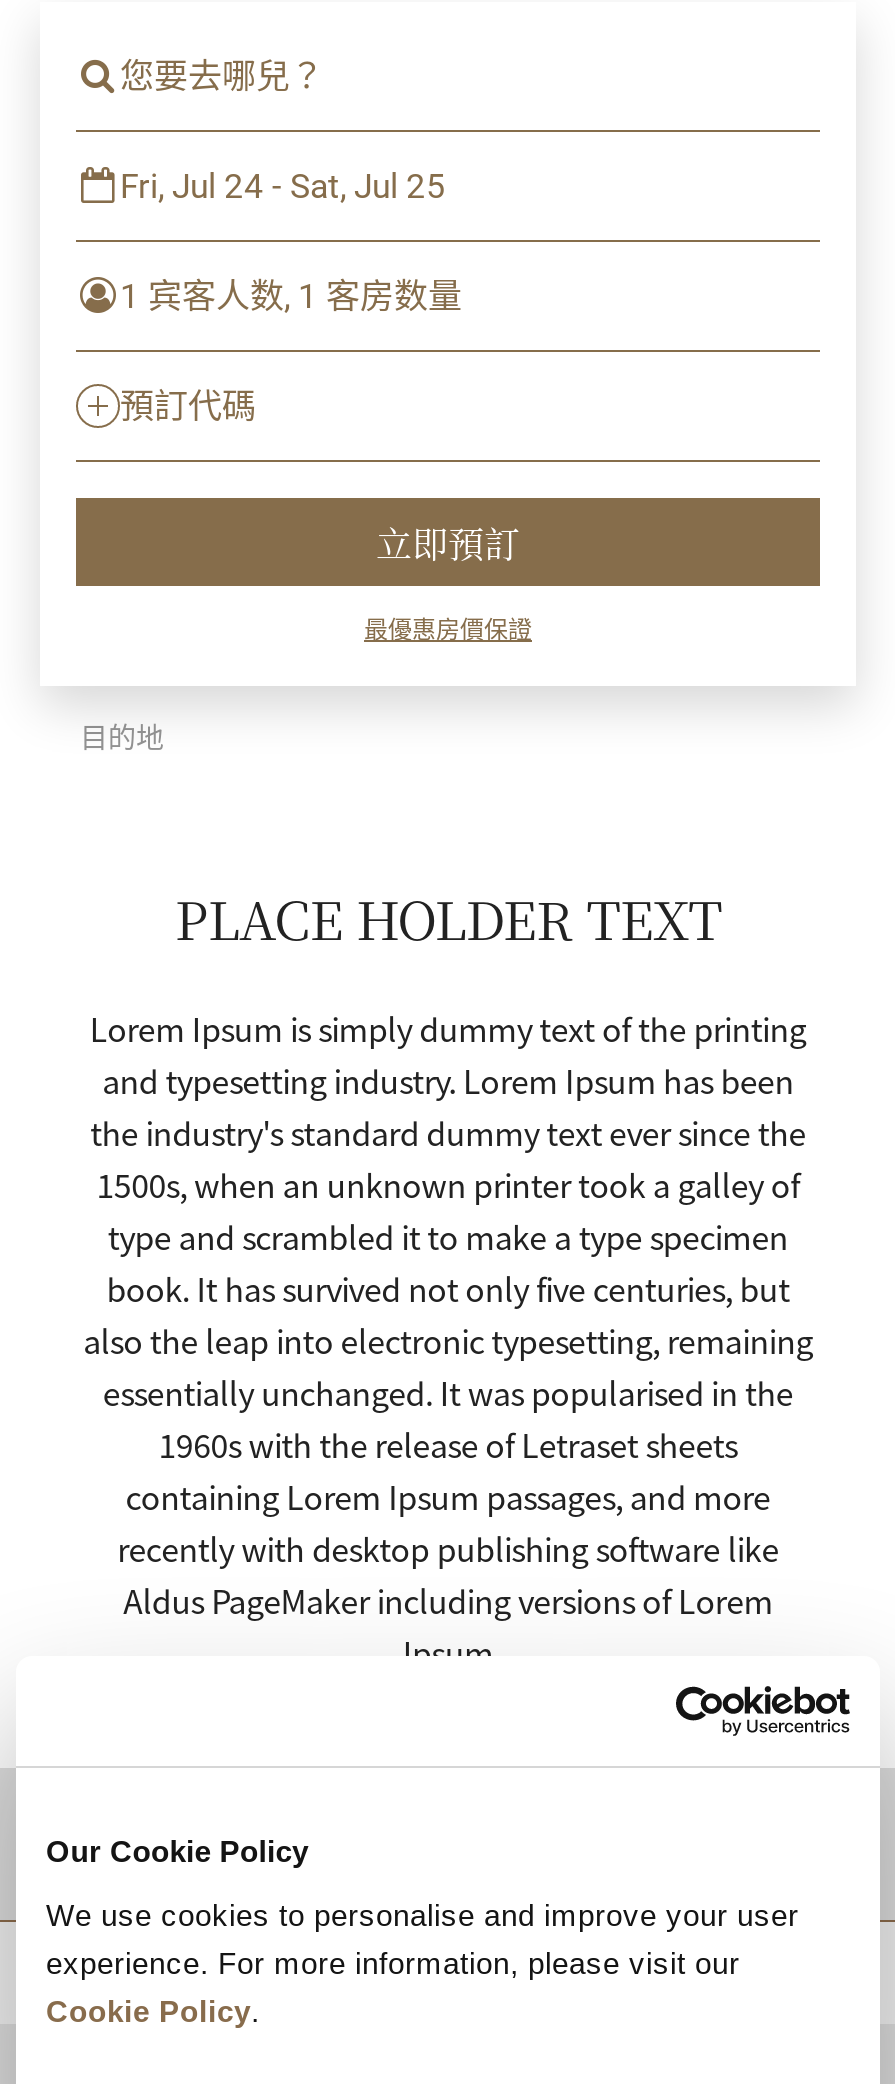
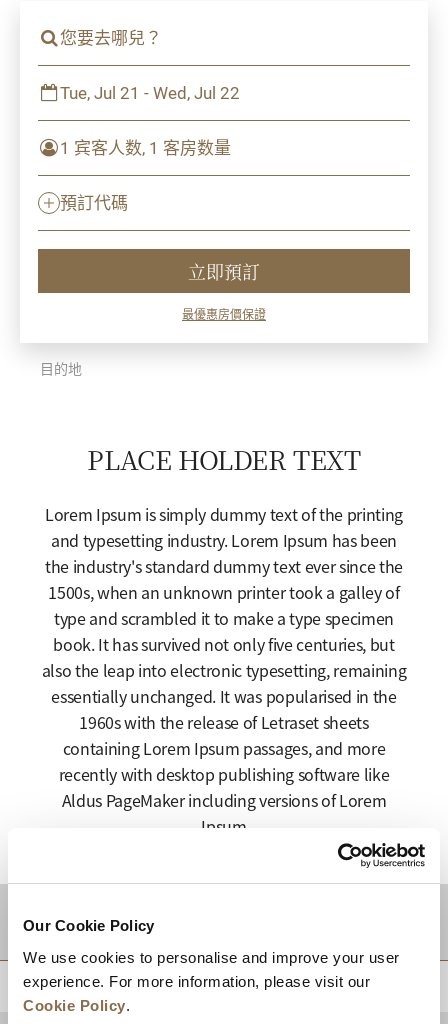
- Fri, Jul 24 - Sat, Jul 25
+ Tue, Jul 21 - Wed, Jul 22
